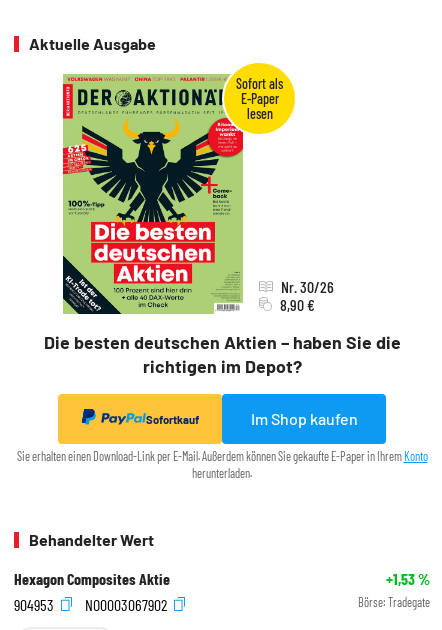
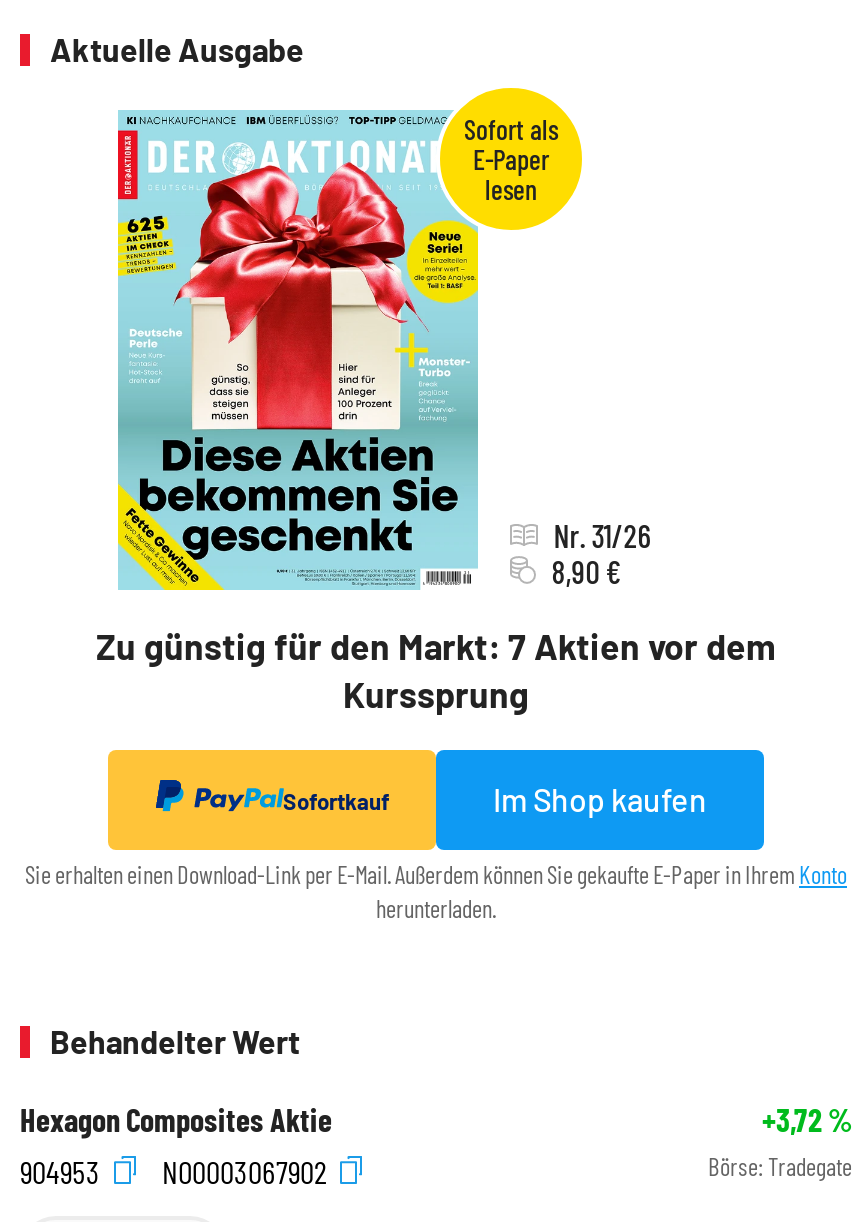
- [image]
- Die besten deutschen Aktien – haben Sie die
- richtigen im Depot?
+ [image]
+ Zu günstig für den Markt: 7 Aktien vor dem
+ Kurssprung

- Nr. 30/26
+ Nr. 31/26

- +1,53%
+ +3,72%
